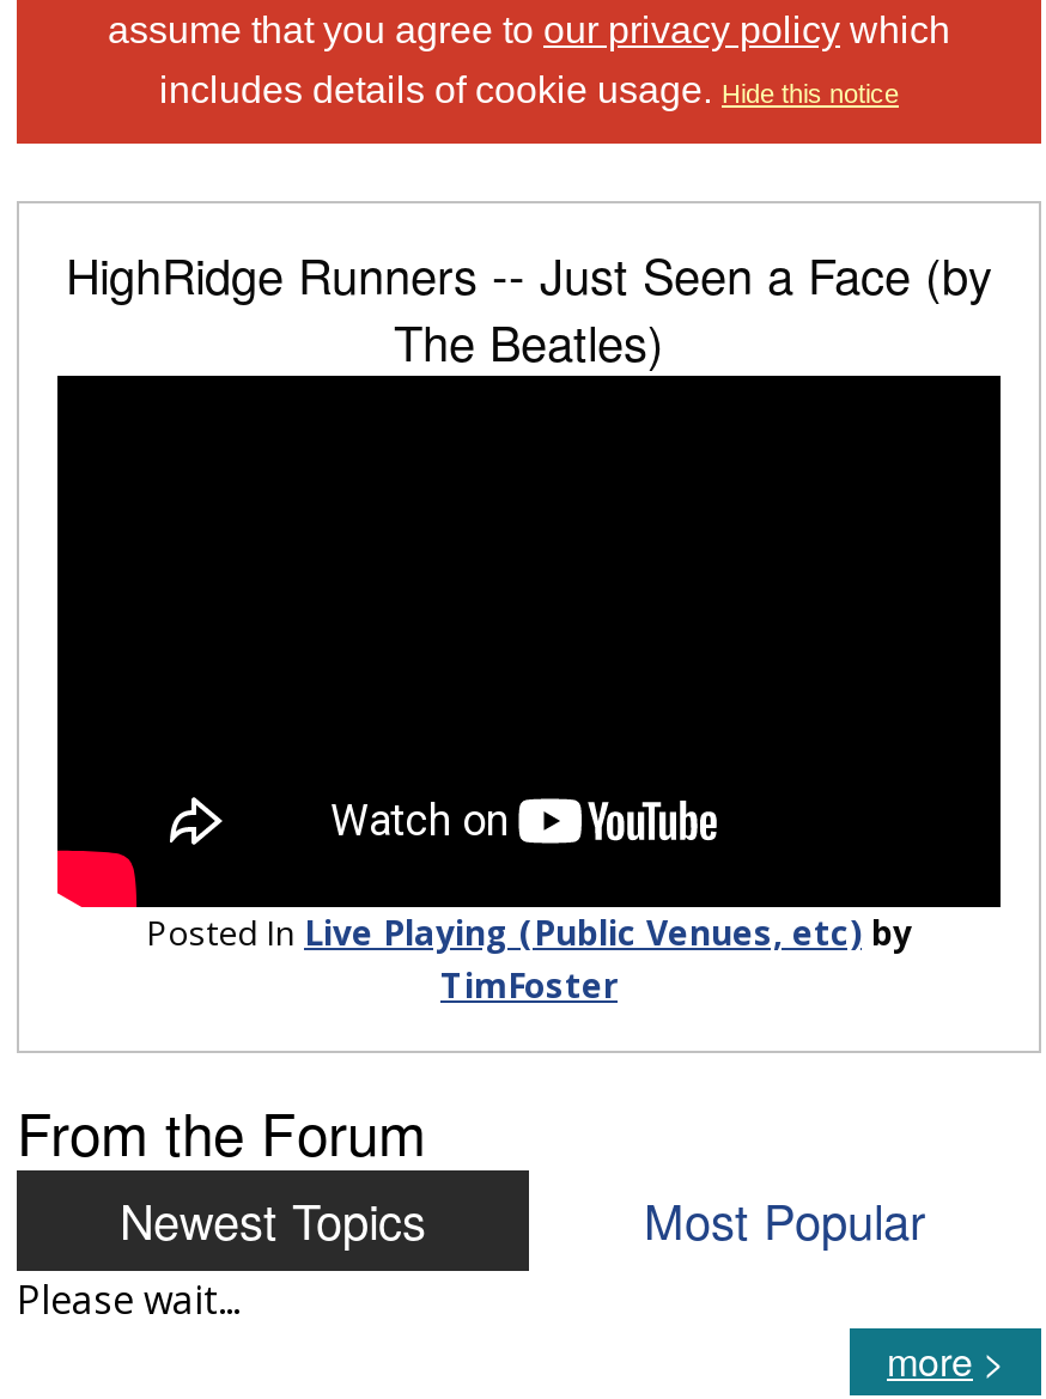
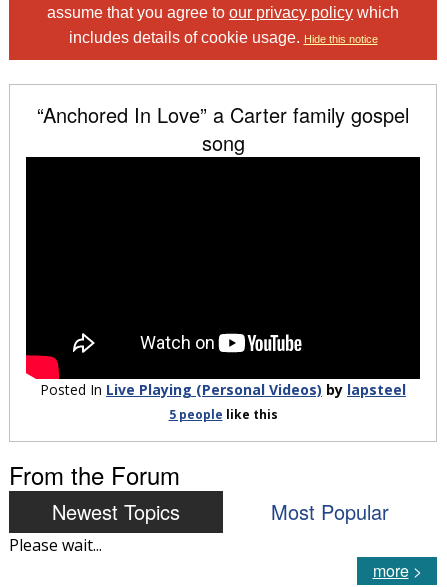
- HighRidge Runners -- Just Seen a Face (by
- The Beatles)
+ “Anchored In Love” a Carter family gospel
+ song

- Posted InLive Playing (Public Venues, etc)by
- TimFoster
+ Posted InLive Playing (Personal Videos)bylapsteel
+ 5 people like this
